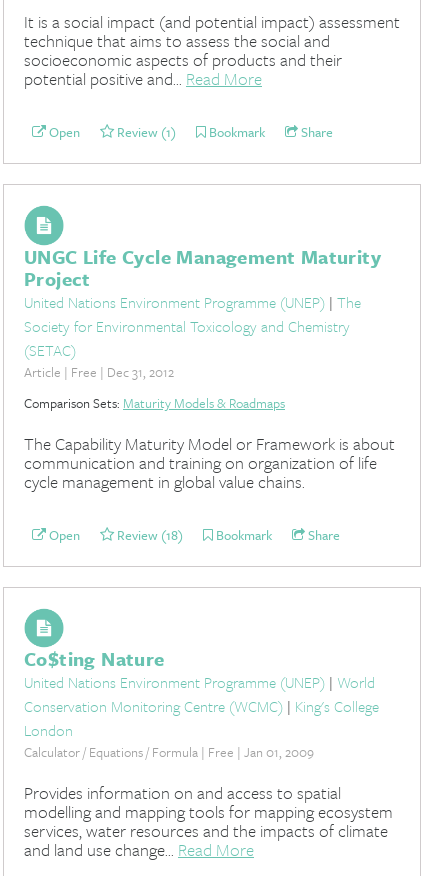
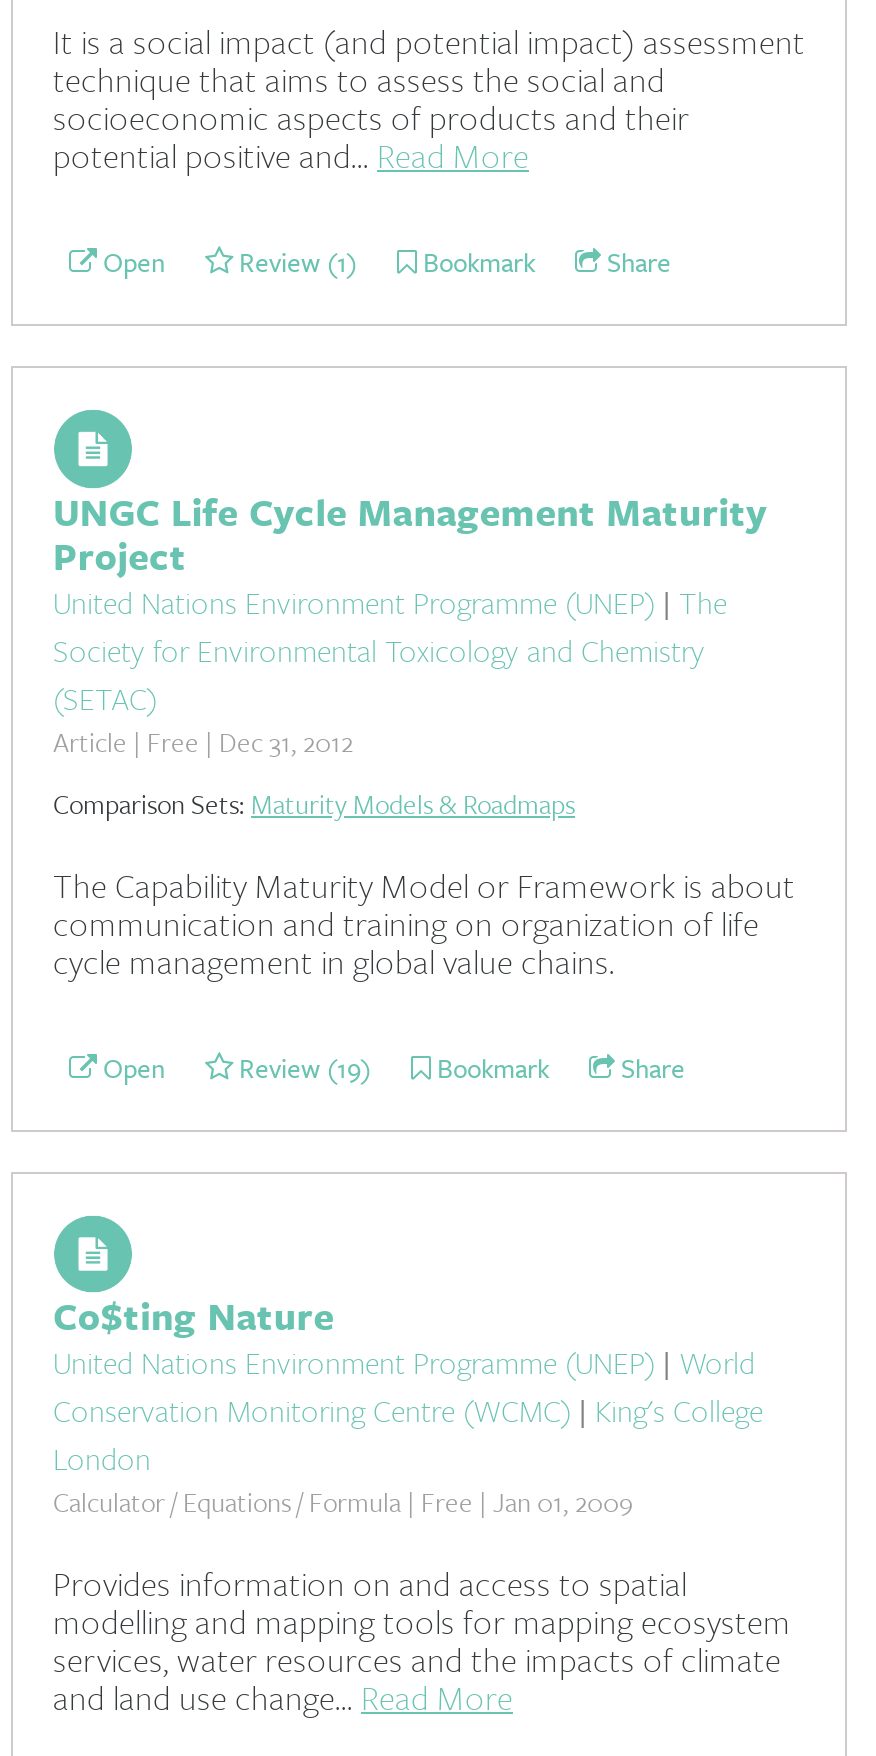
- Open Review (18) Bookmark Share
+ Open Review (19) Bookmark Share
